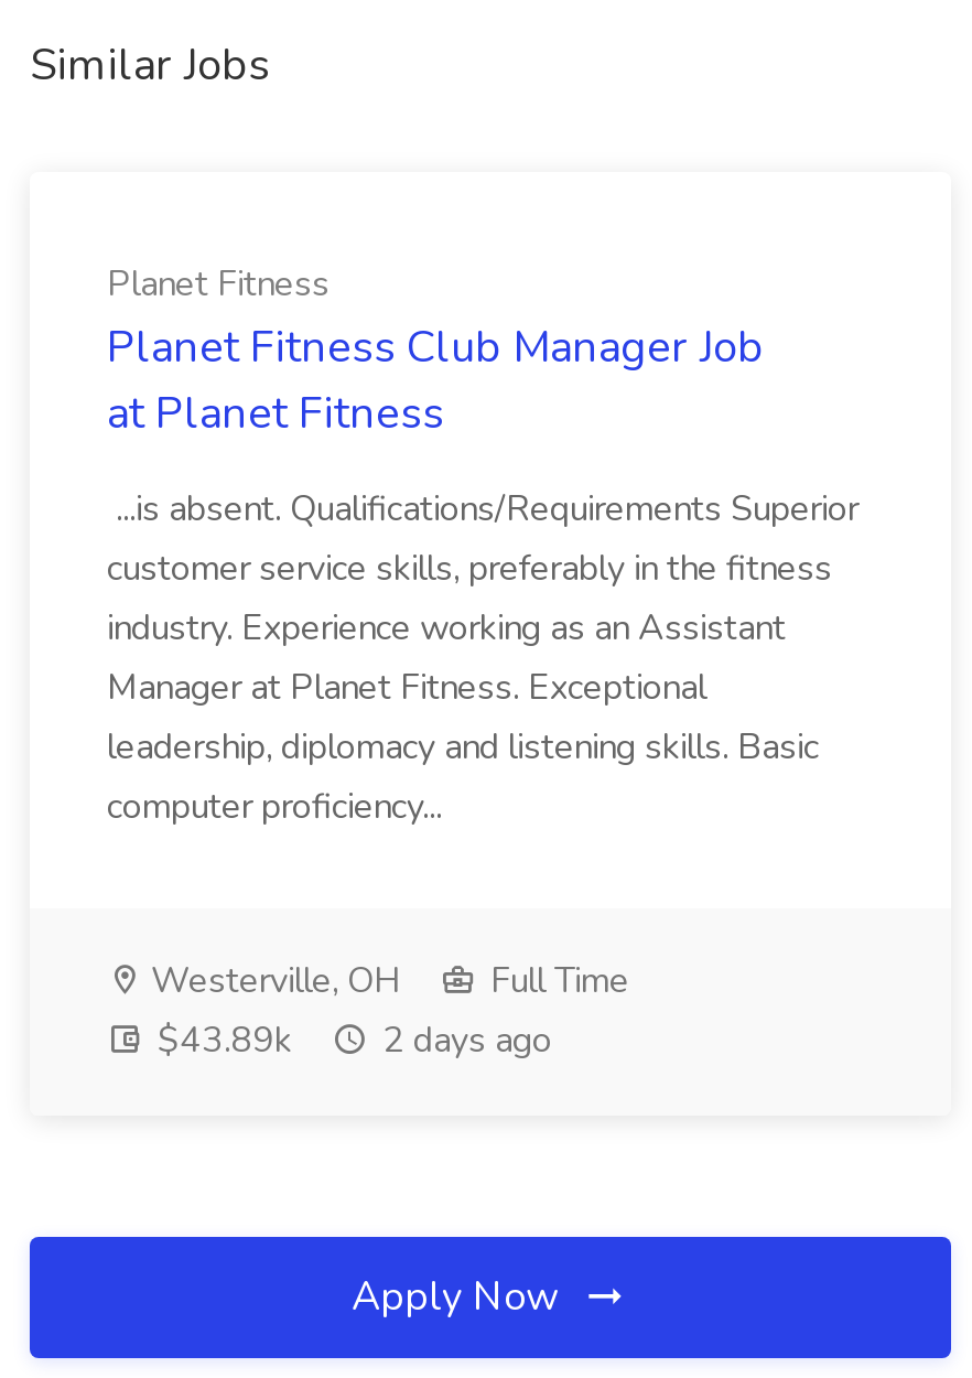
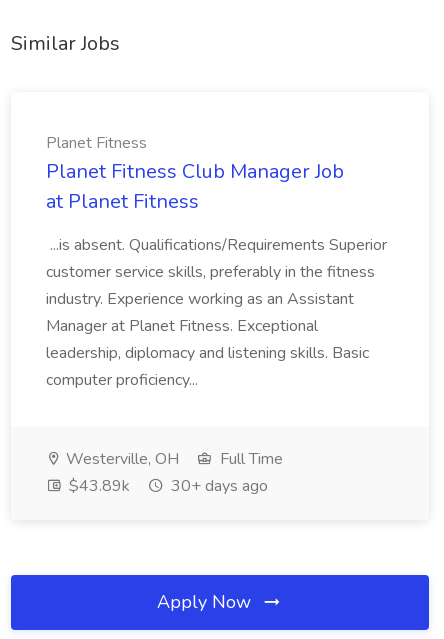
- $43.89k 2 days ago
+ $43.89k 30+ days ago
